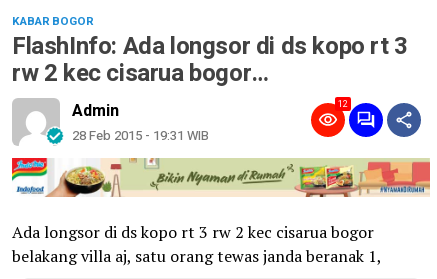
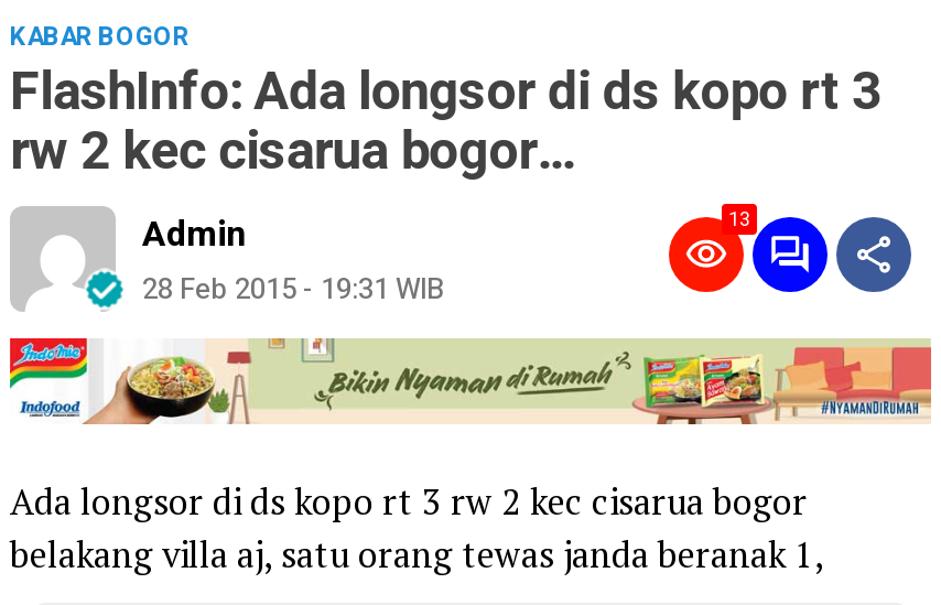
- 12
+ 13
